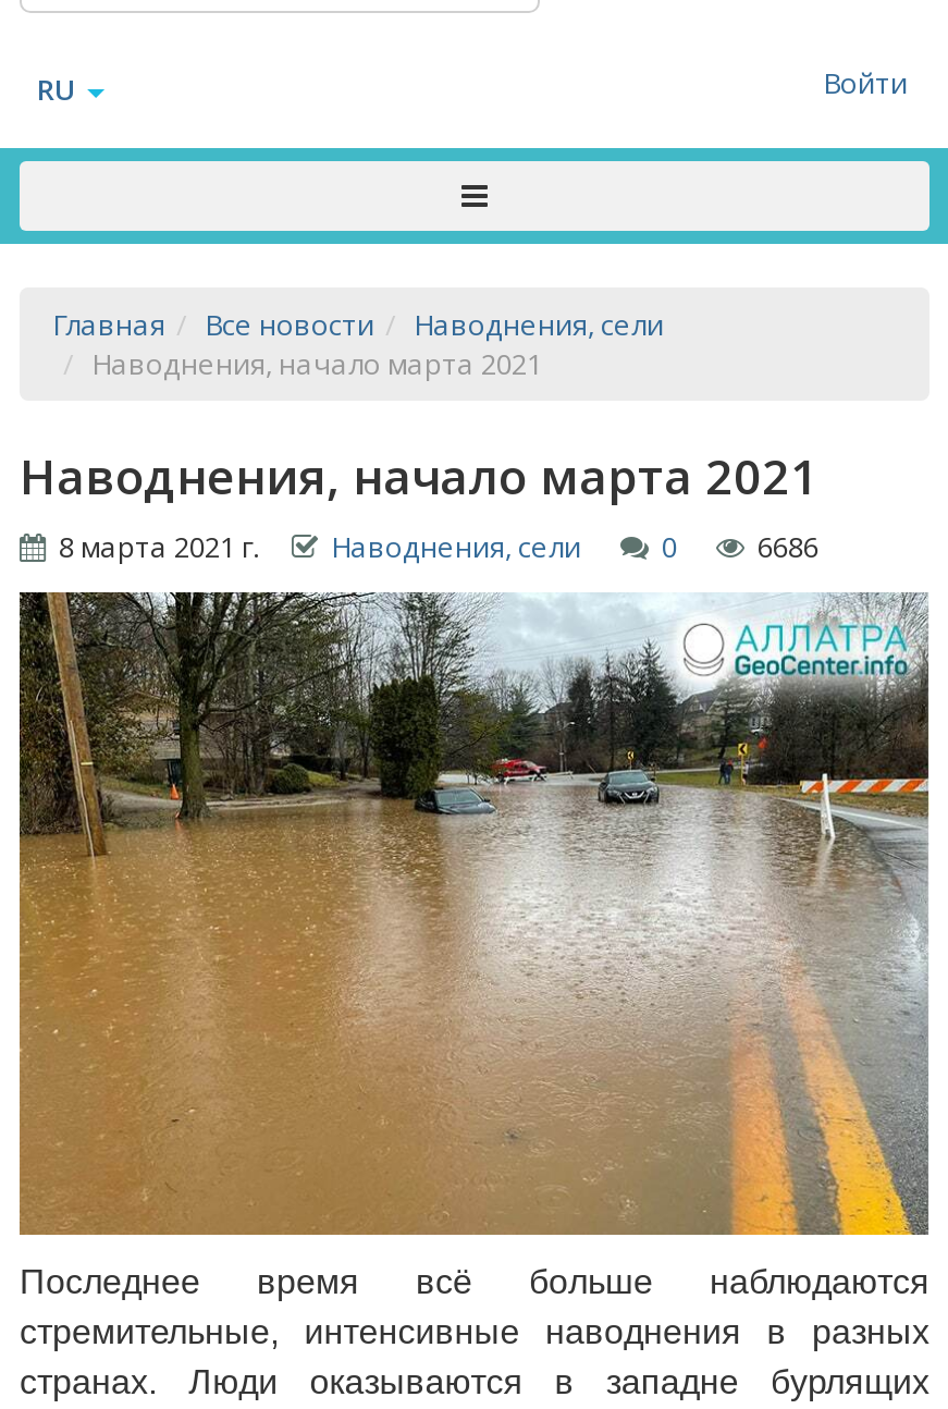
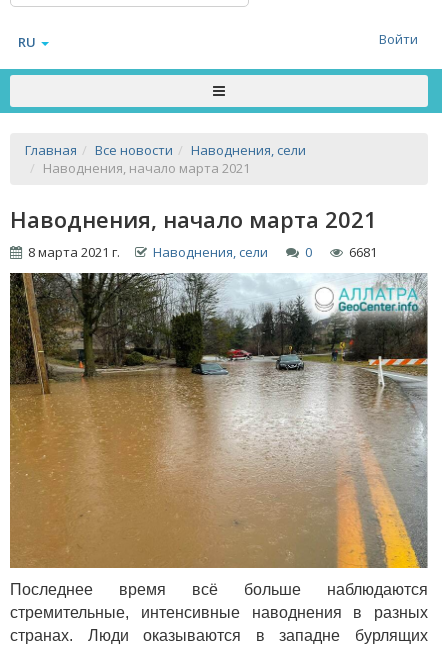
- 0 6686
+ 0 6681
